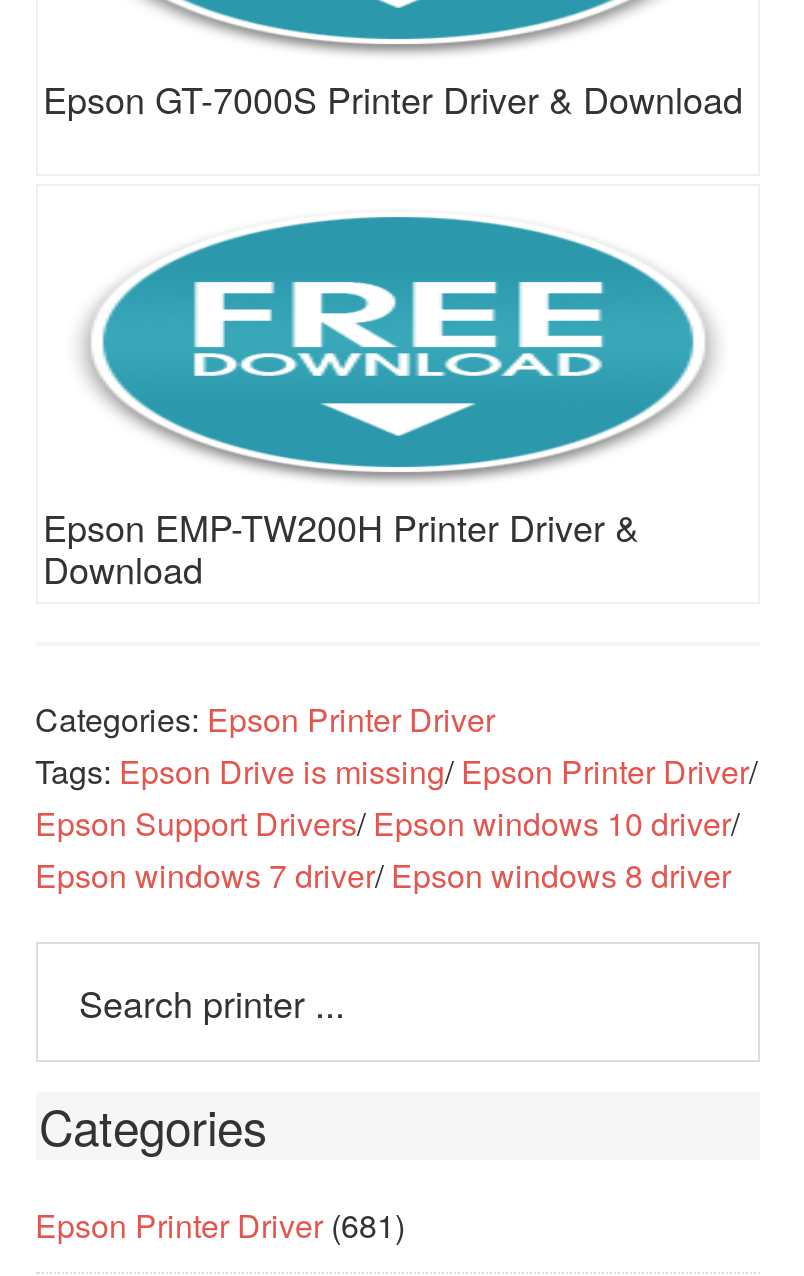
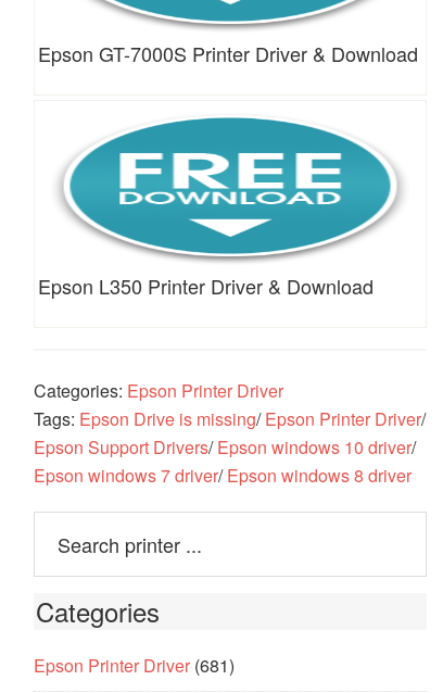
- Epson EMP-TW200H Printer Driver &
- Download
+ Epson L350 Printer Driver & Download
